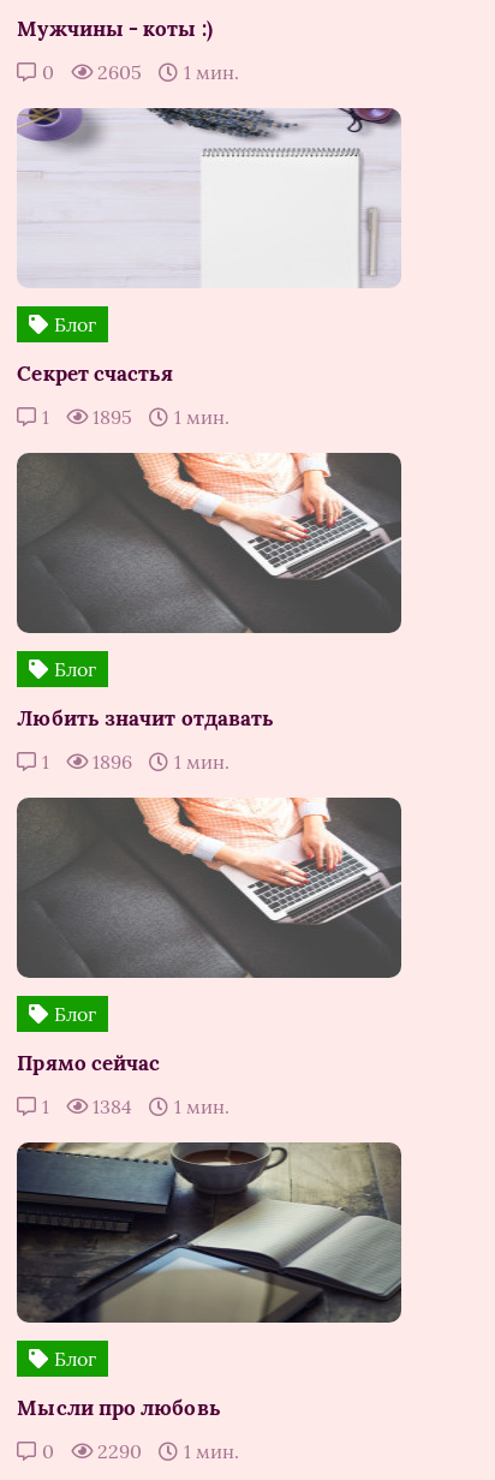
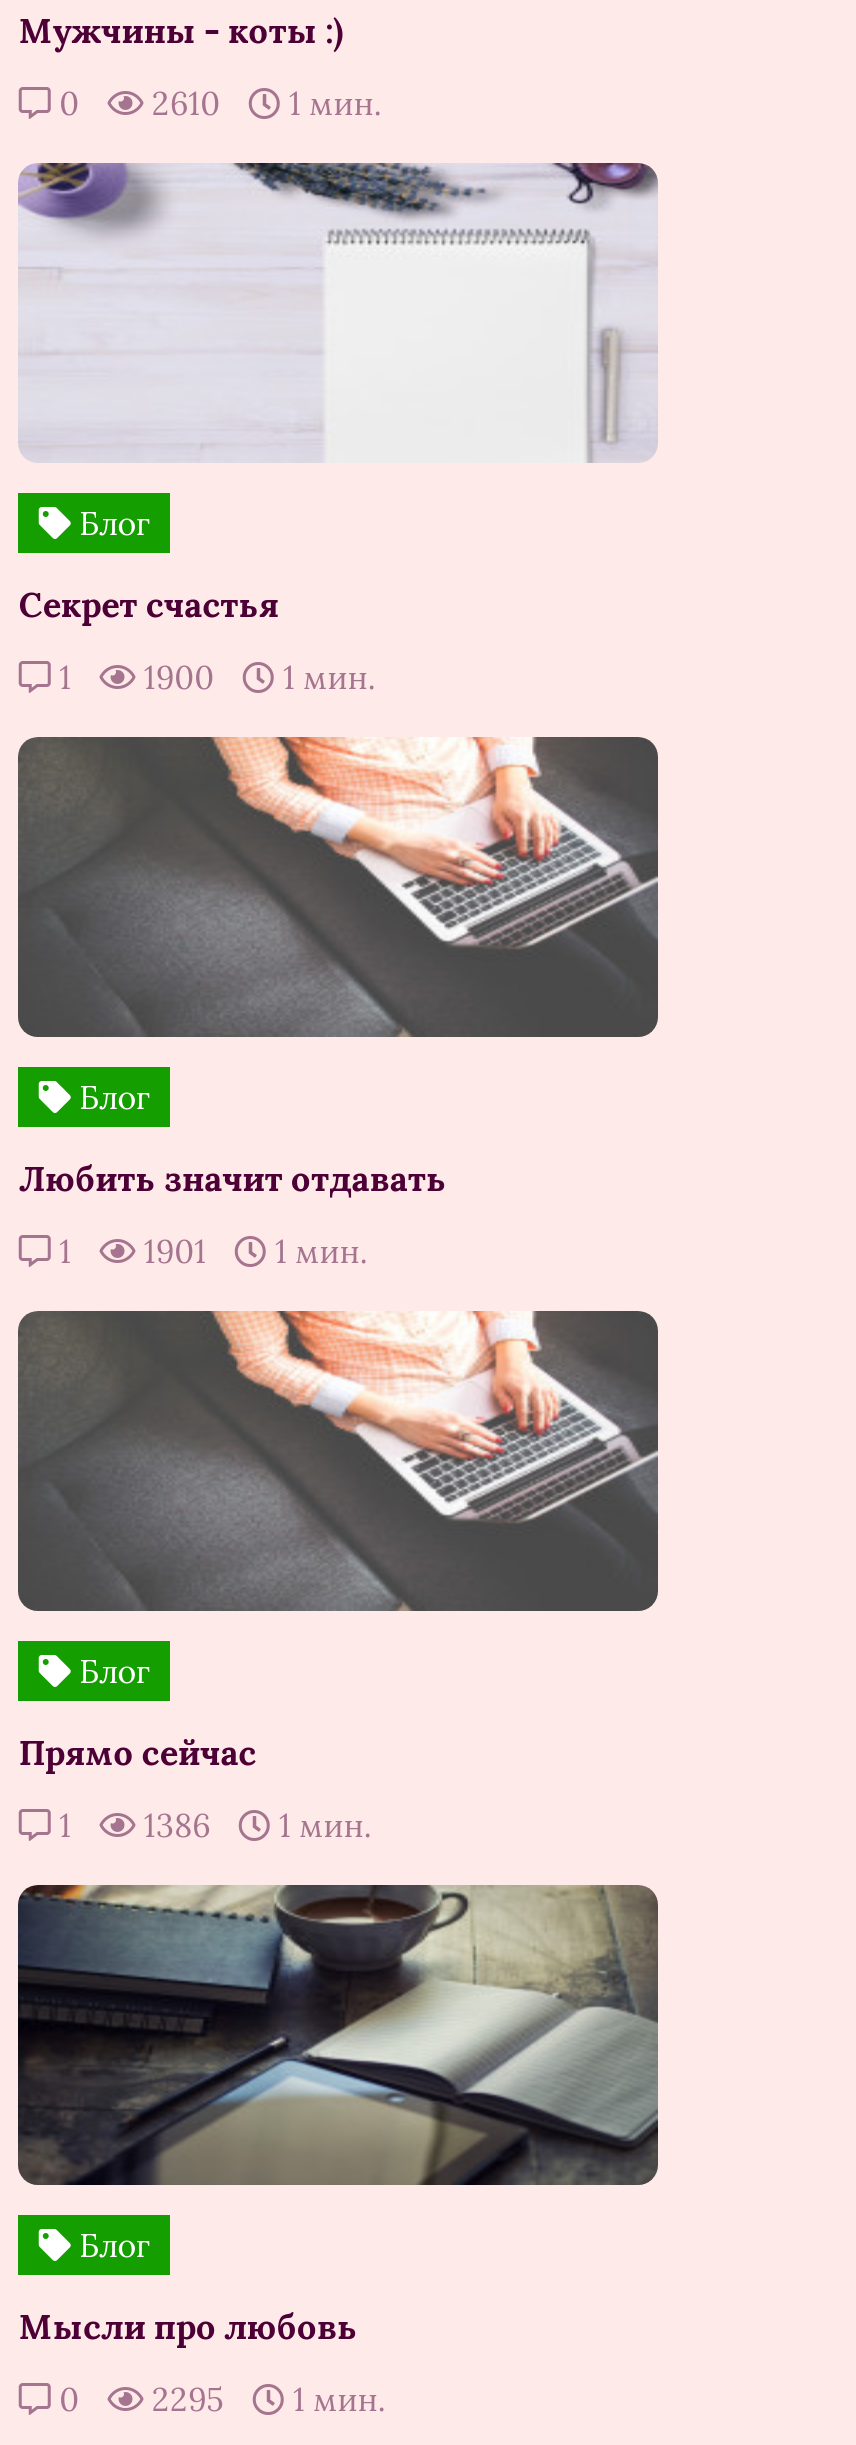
- 0 2605 1 мин.
+ 0 2610 1 мин.

- 1 1895 1 мин.
+ 1 1900 1 мин.

- 1 1896 1 мин.
+ 1 1901 1 мин.

- 1 1384 1 мин.
+ 1 1386 1 мин.

- 0 2290 1 мин.
+ 0 2295 1 мин.
